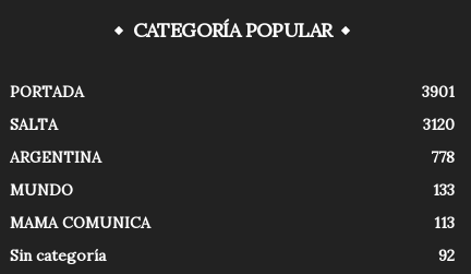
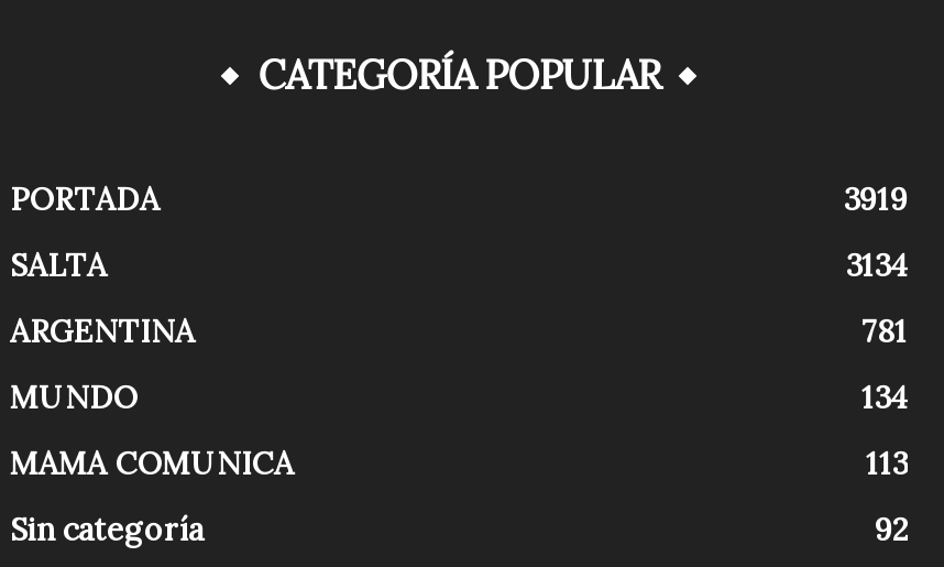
- 3901
+ 3919

- 3120
+ 3134

- 778
+ 781

- 133
+ 134
